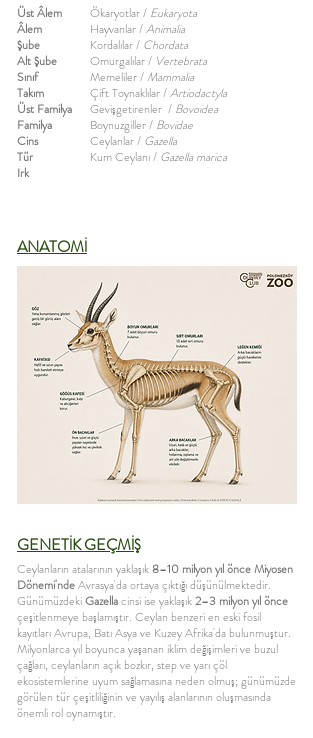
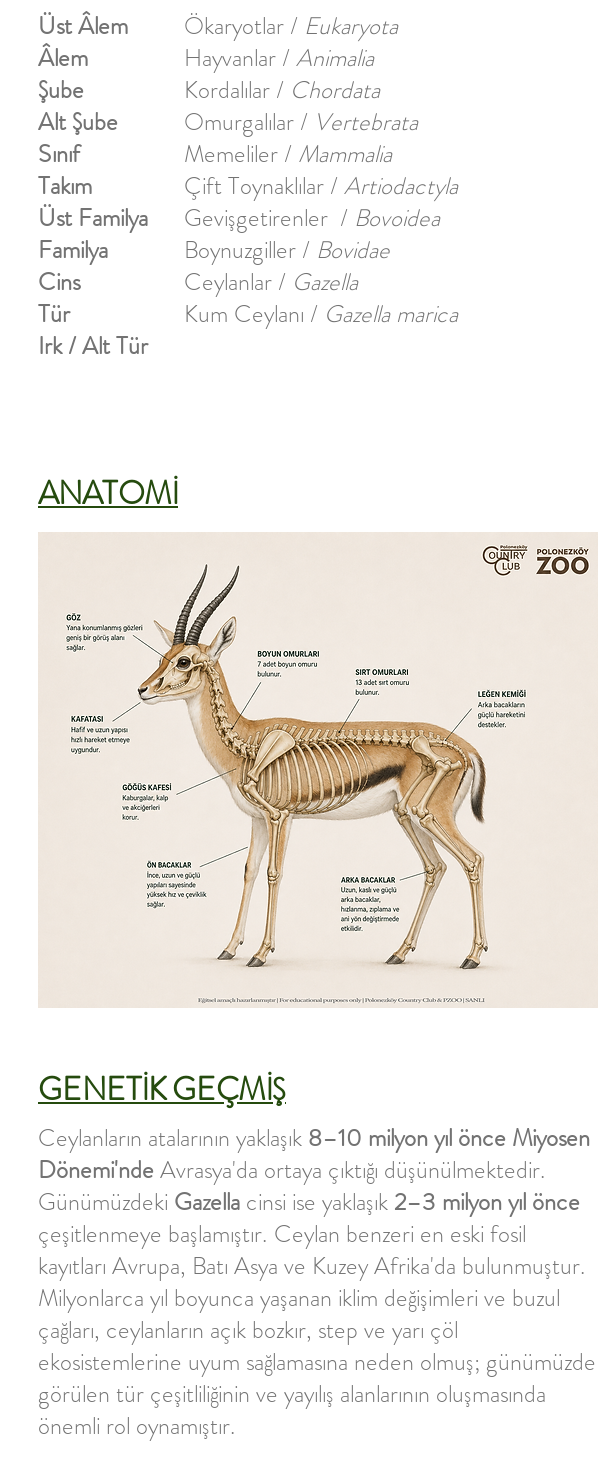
- Irk
+ Irk / Alt Tür
